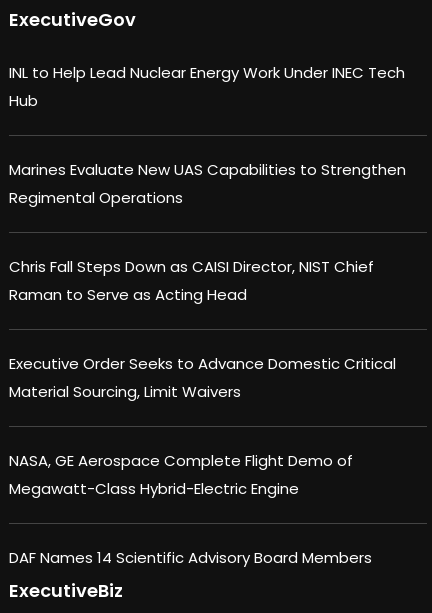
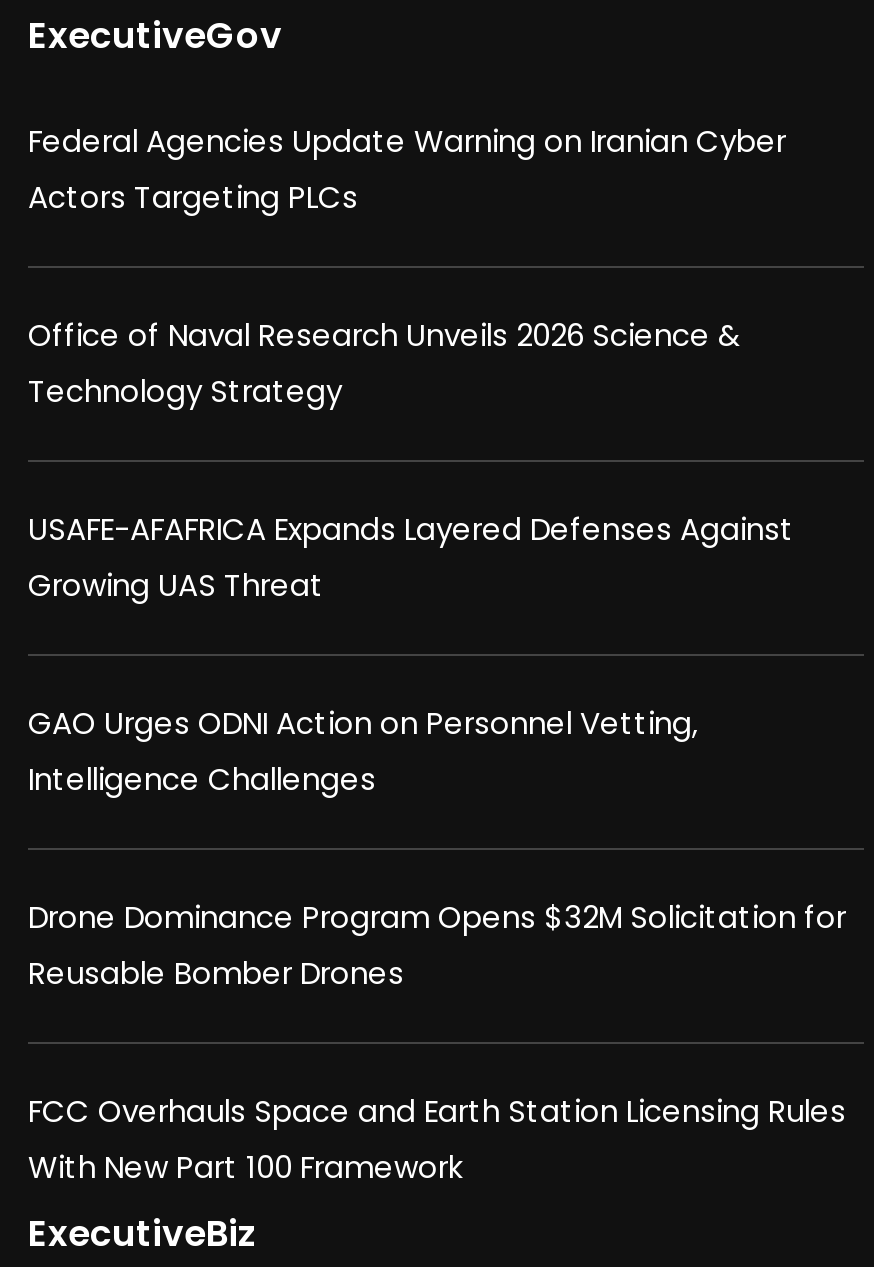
- INL to Help Lead Nuclear Energy Work Under INEC Tech
- Hub
+ Federal Agencies Update Warning on Iranian Cyber
+ Actors Targeting PLCs

- Marines Evaluate New UAS Capabilities to Strengthen
- Regimental Operations
+ Office of Naval Research Unveils 2026 Science &
+ Technology Strategy

- Chris Fall Steps Down as CAISI Director, NIST Chief
- Raman to Serve as Acting Head
+ USAFE-AFAFRICA Expands Layered Defenses Against
+ Growing UAS Threat

- Executive Order Seeks to Advance Domestic Critical
- Material Sourcing, Limit Waivers
+ GAO Urges ODNI Action on Personnel Vetting,
+ Intelligence Challenges

- NASA, GE Aerospace Complete Flight Demo of
- Megawatt-Class Hybrid-Electric Engine
+ Drone Dominance Program Opens $32M Solicitation for
+ Reusable Bomber Drones

- DAF Names 14 Scientific Advisory Board Members
+ FCC Overhauls Space and Earth Station Licensing Rules
+ With New Part 100 Framework
